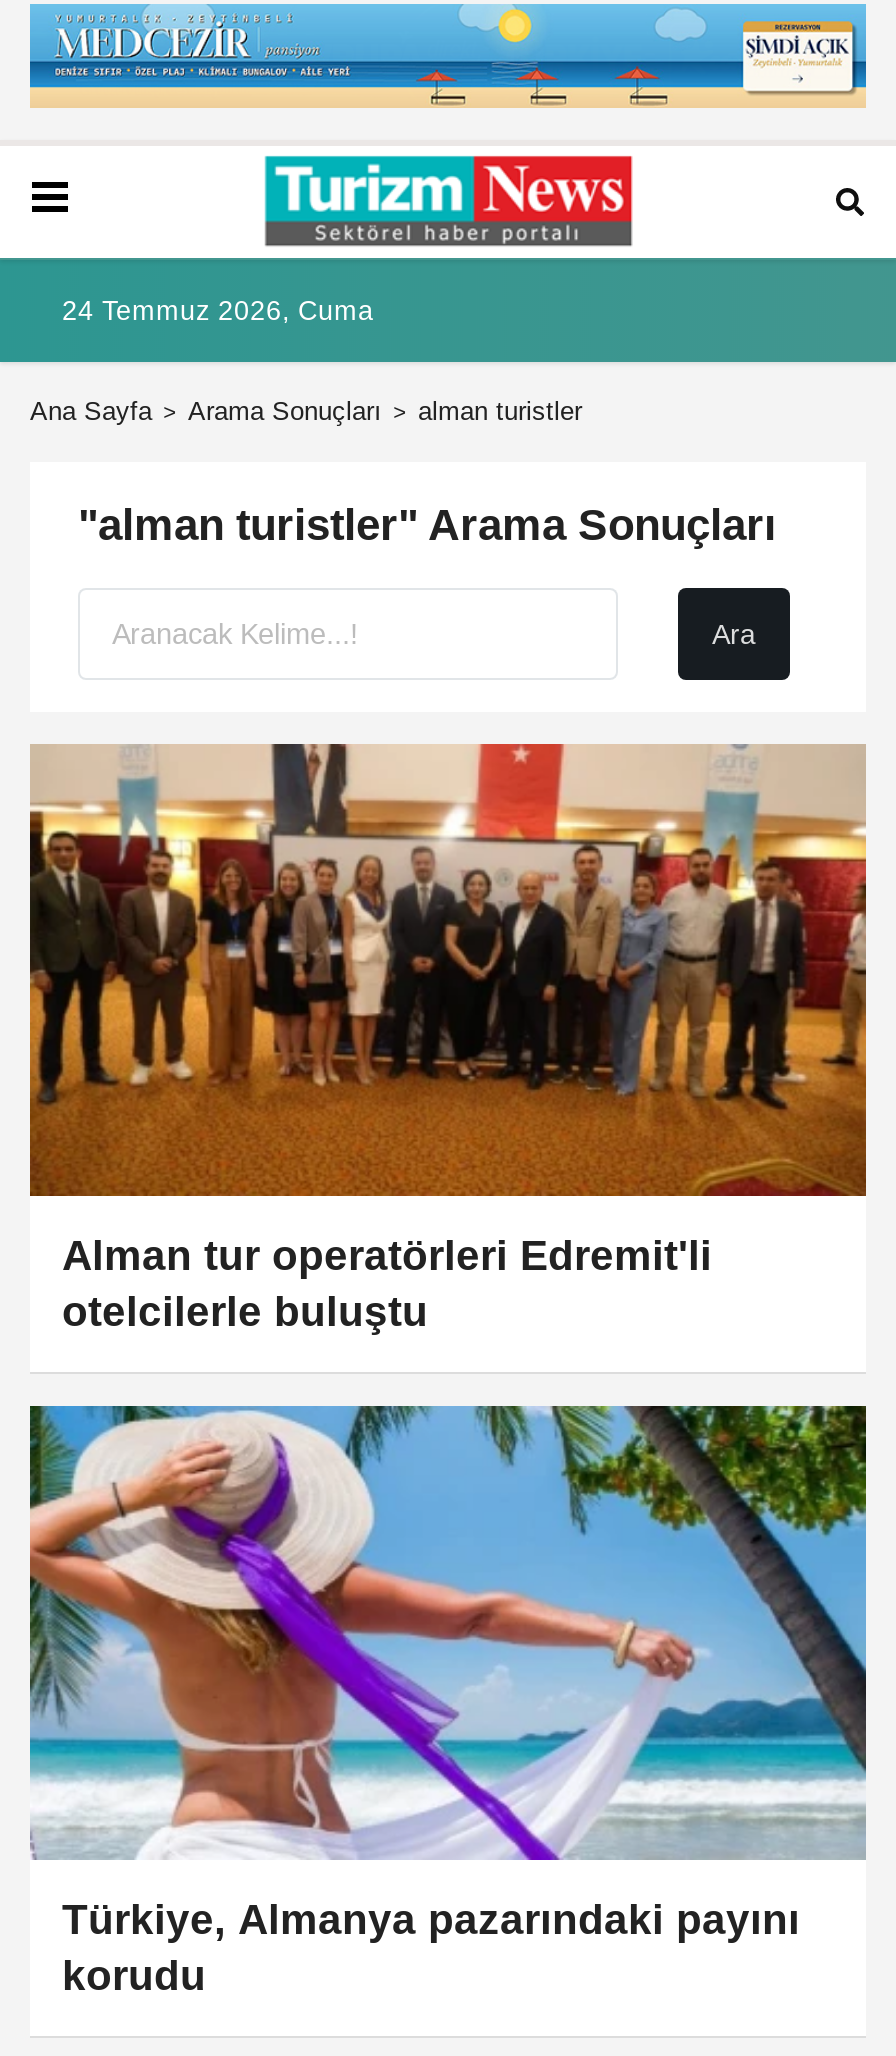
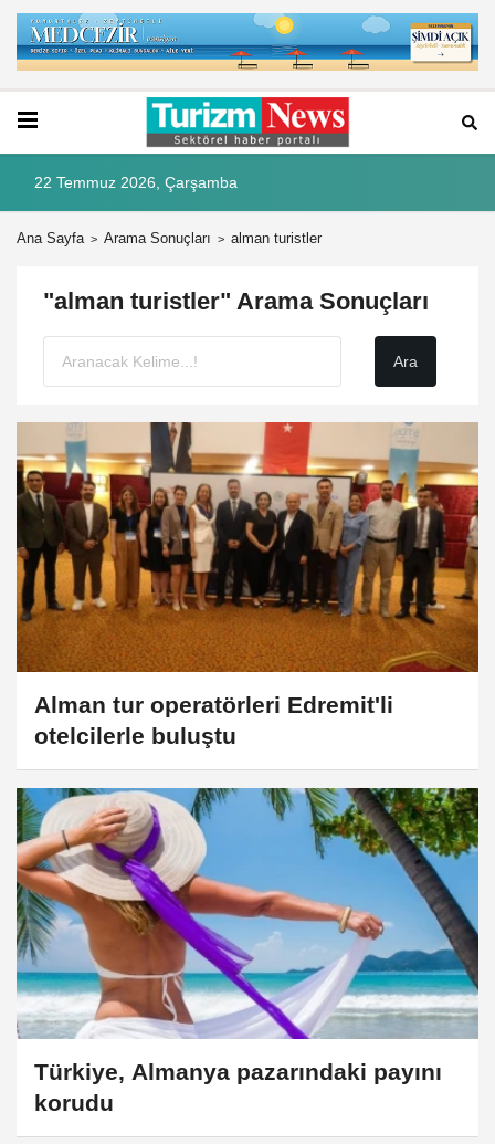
- 24 Temmuz 2026, Cuma
+ 22 Temmuz 2026, Çarşamba
